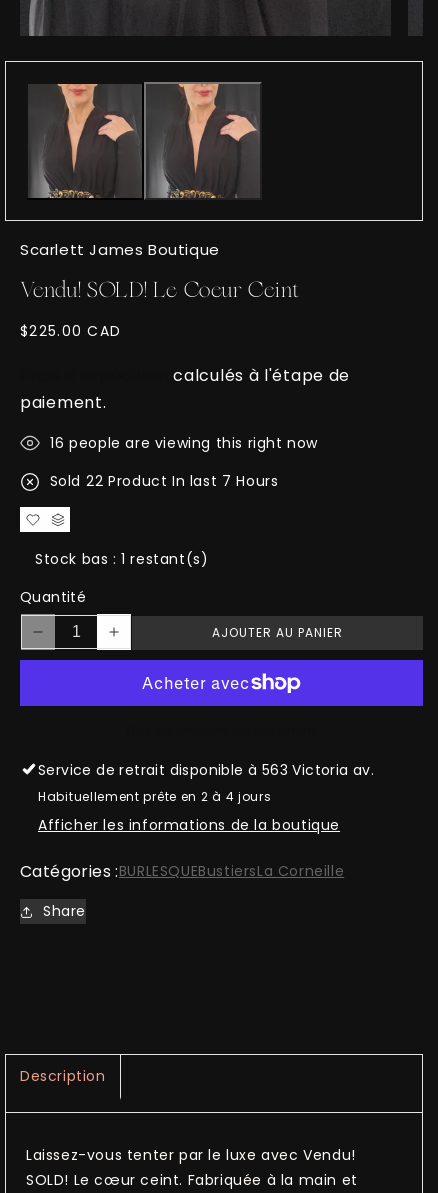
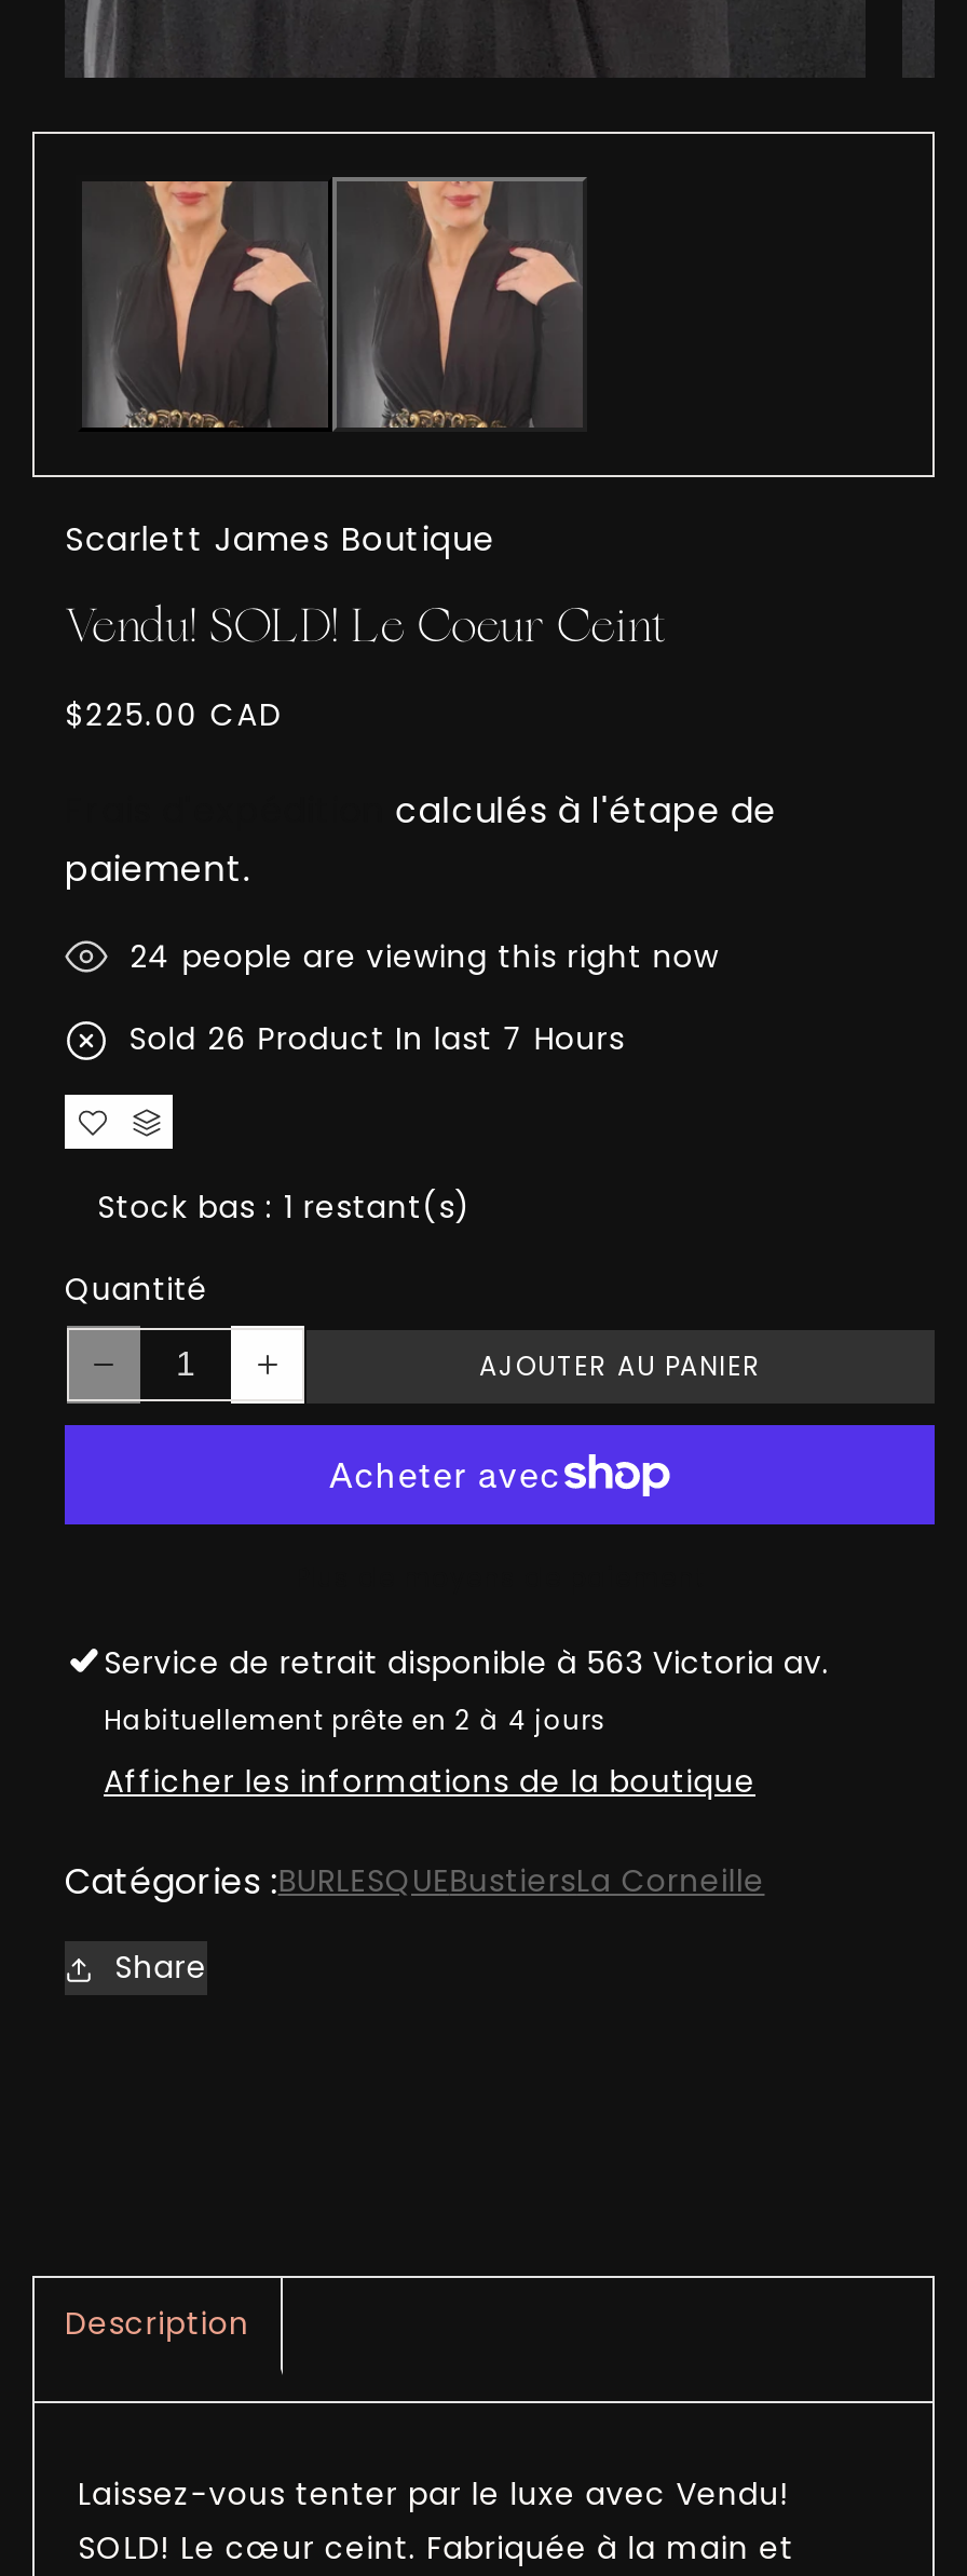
- 16 people are viewing this right now
+ 24 people are viewing this right now

- Sold 22 Product In last 7 Hours
+ Sold 26 Product In last 7 Hours
